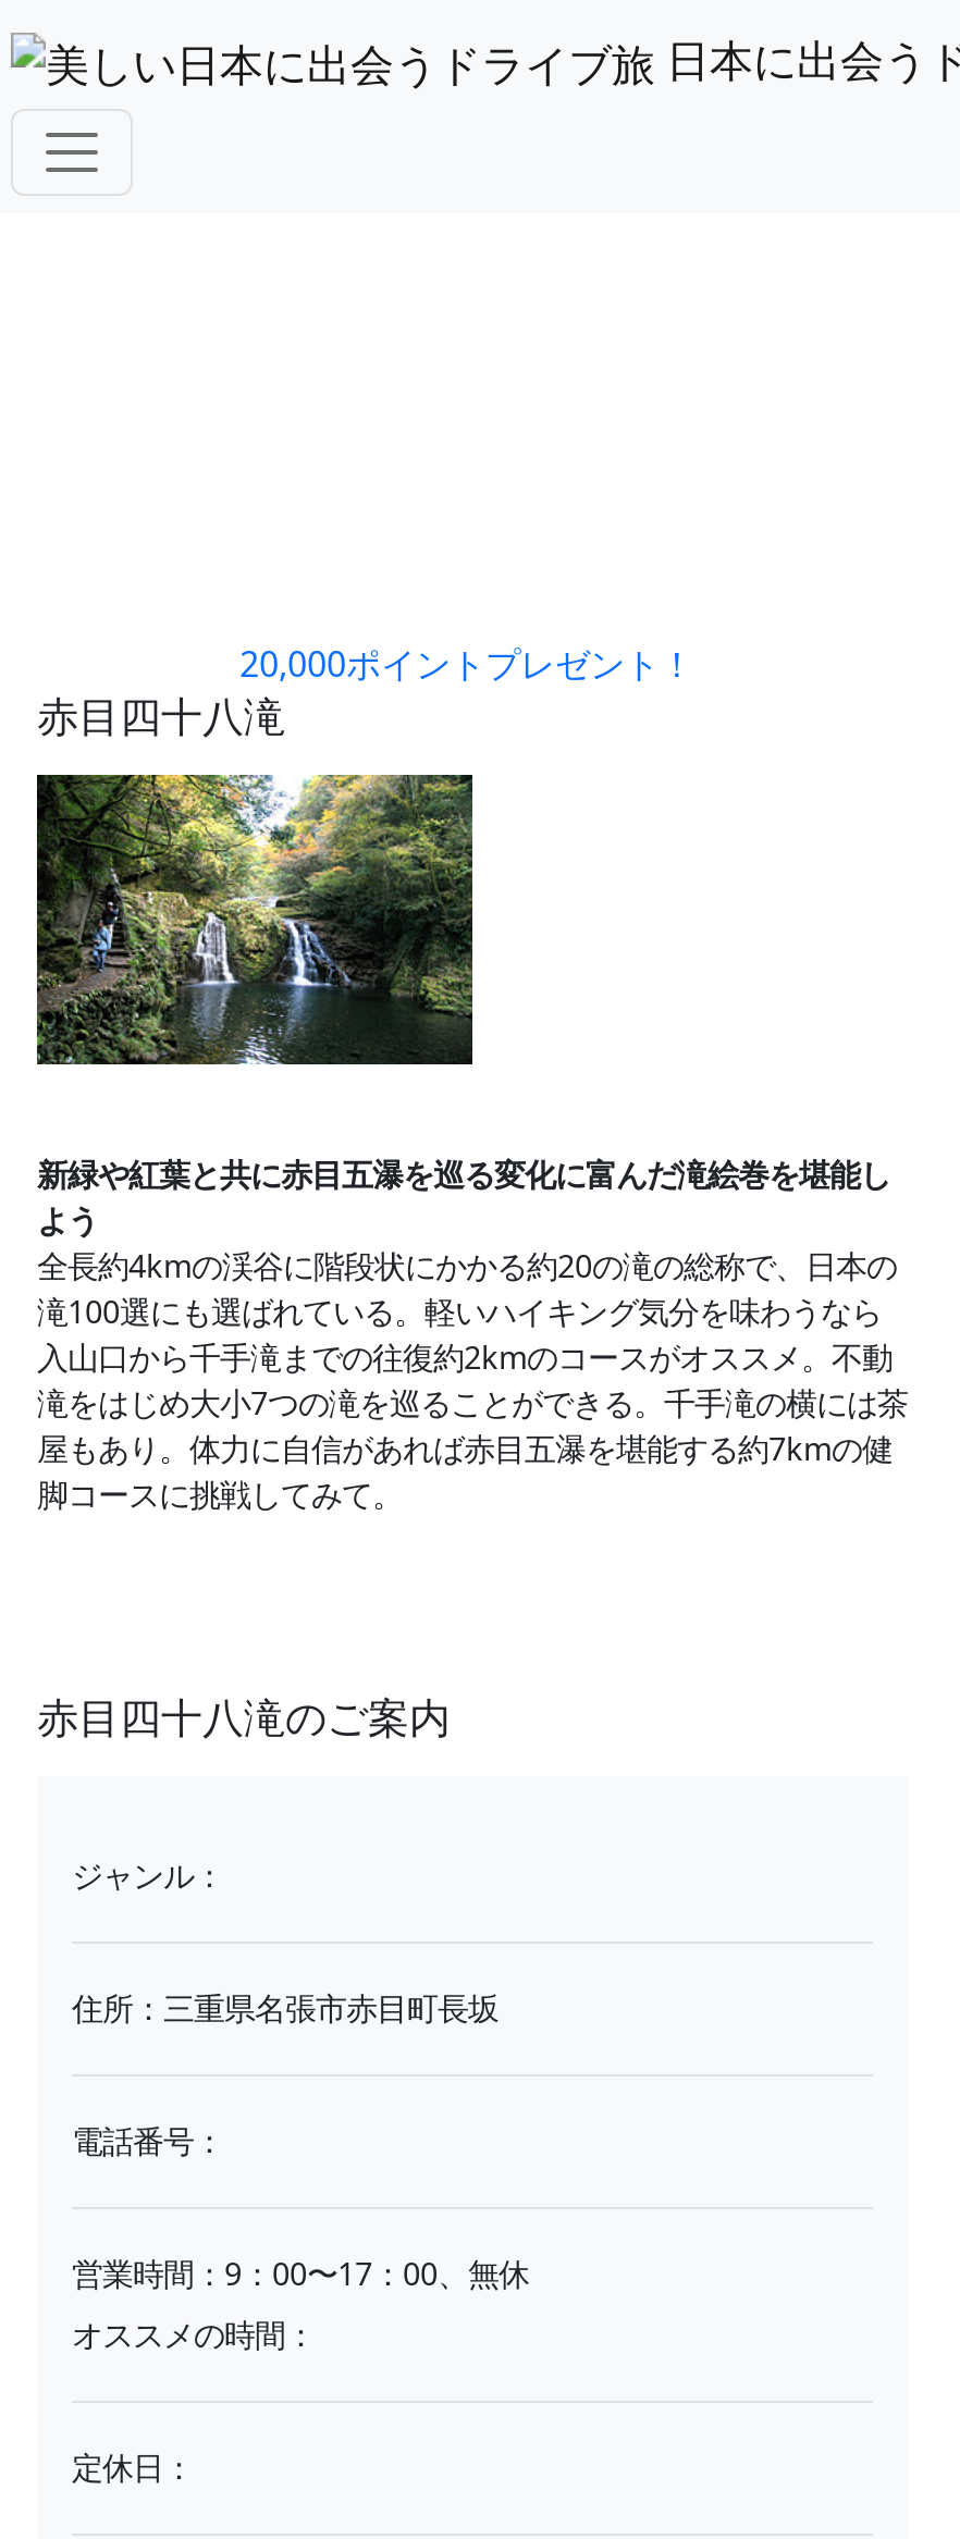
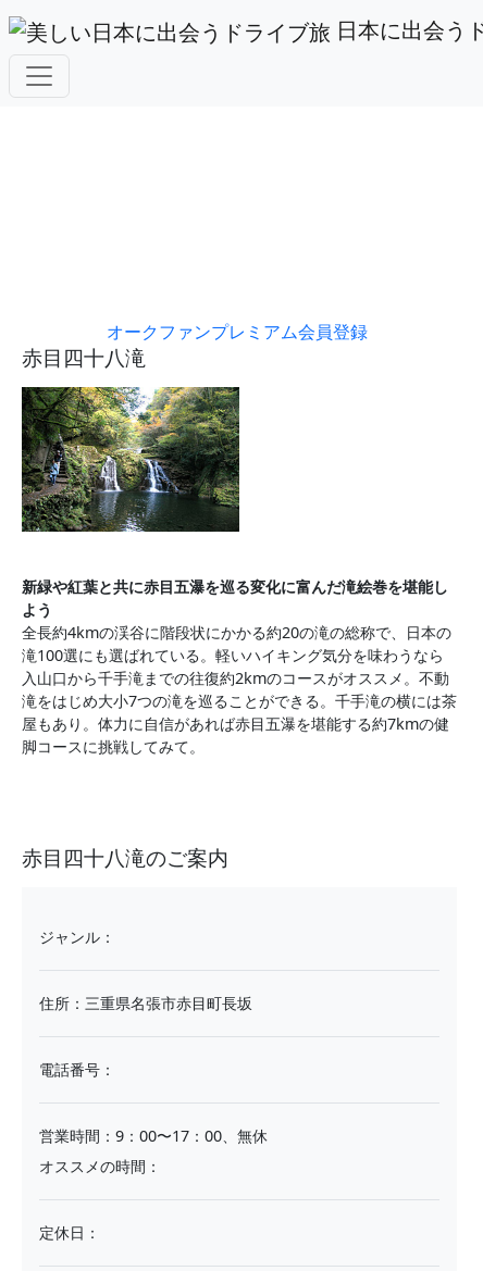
- 20,000ポイントプレゼント！
+ オークファンプレミアム会員登録
